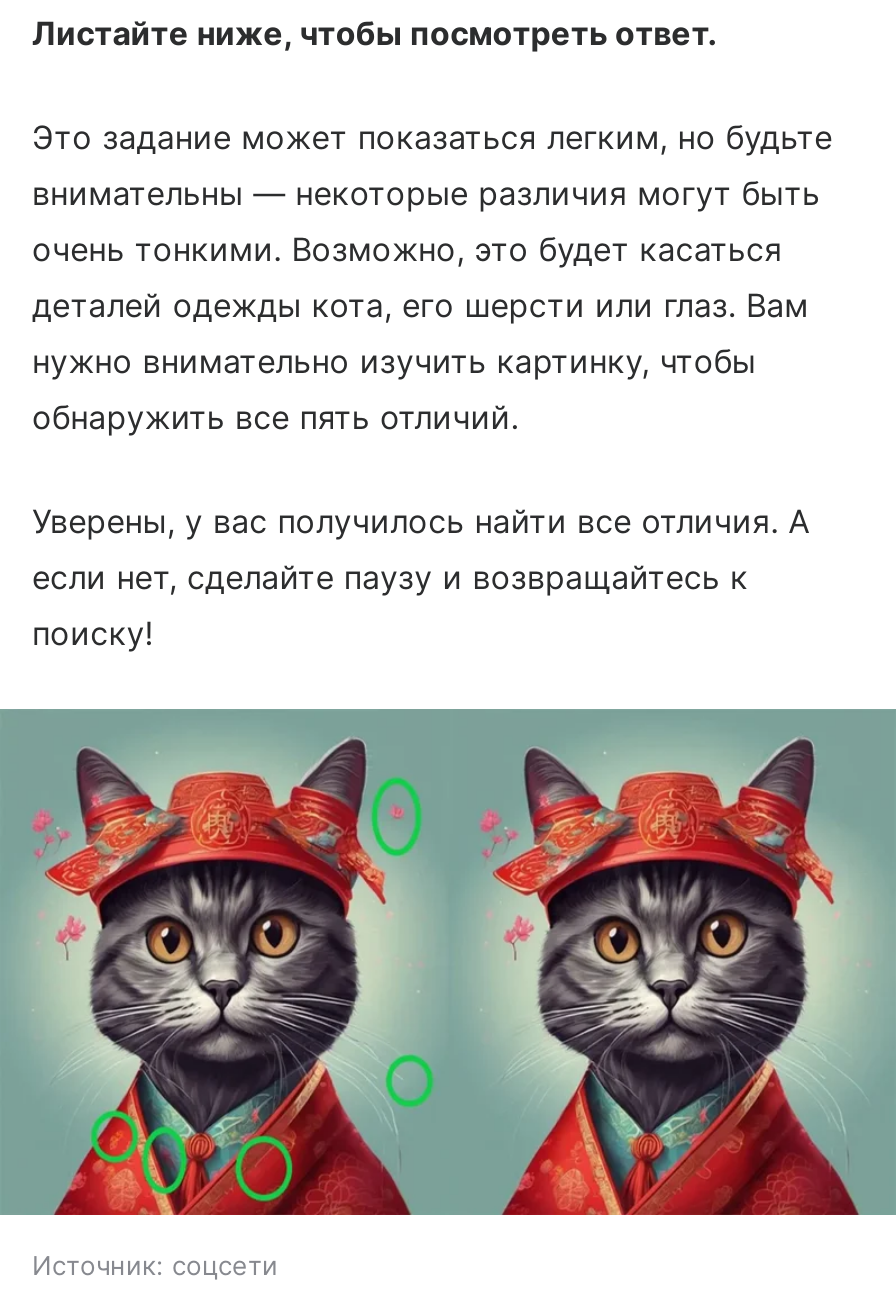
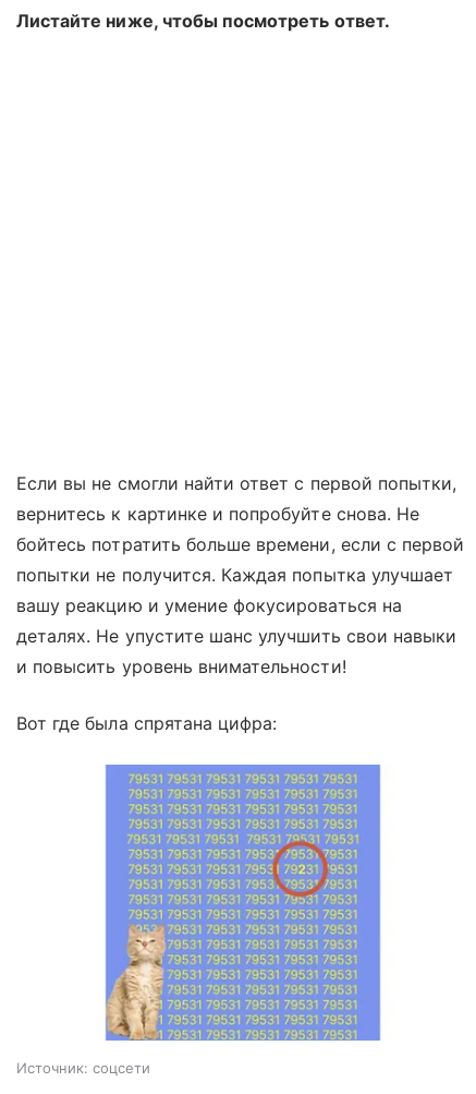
- Это задание может показаться легким, но будьте
- внимательны — некоторые различия могут быть
- очень тонкими. Возможно, это будет касаться
- деталей одежды кота, его шерсти или глаз. Вам
- нужно внимательно изучить картинку, чтобы
- обнаружить все пять отличий.
+ Если вы не смогли найти ответ с первой попытки,
+ вернитесь к картинке и попробуйте снова. Не
+ бойтесь потратить больше времени, если с первой
+ попытки не получится. Каждая попытка улучшает
+ вашу реакцию и умение фокусироваться на
+ деталях. Не упустите шанс улучшить свои навыки
+ и повысить уровень внимательности!

- Уверены, у вас получилось найти все отличия. А
- если нет, сделайте паузу и возвращайтесь к
- поиску!
+ Вот где была спрятана цифра:

- [image]
+ [image]
